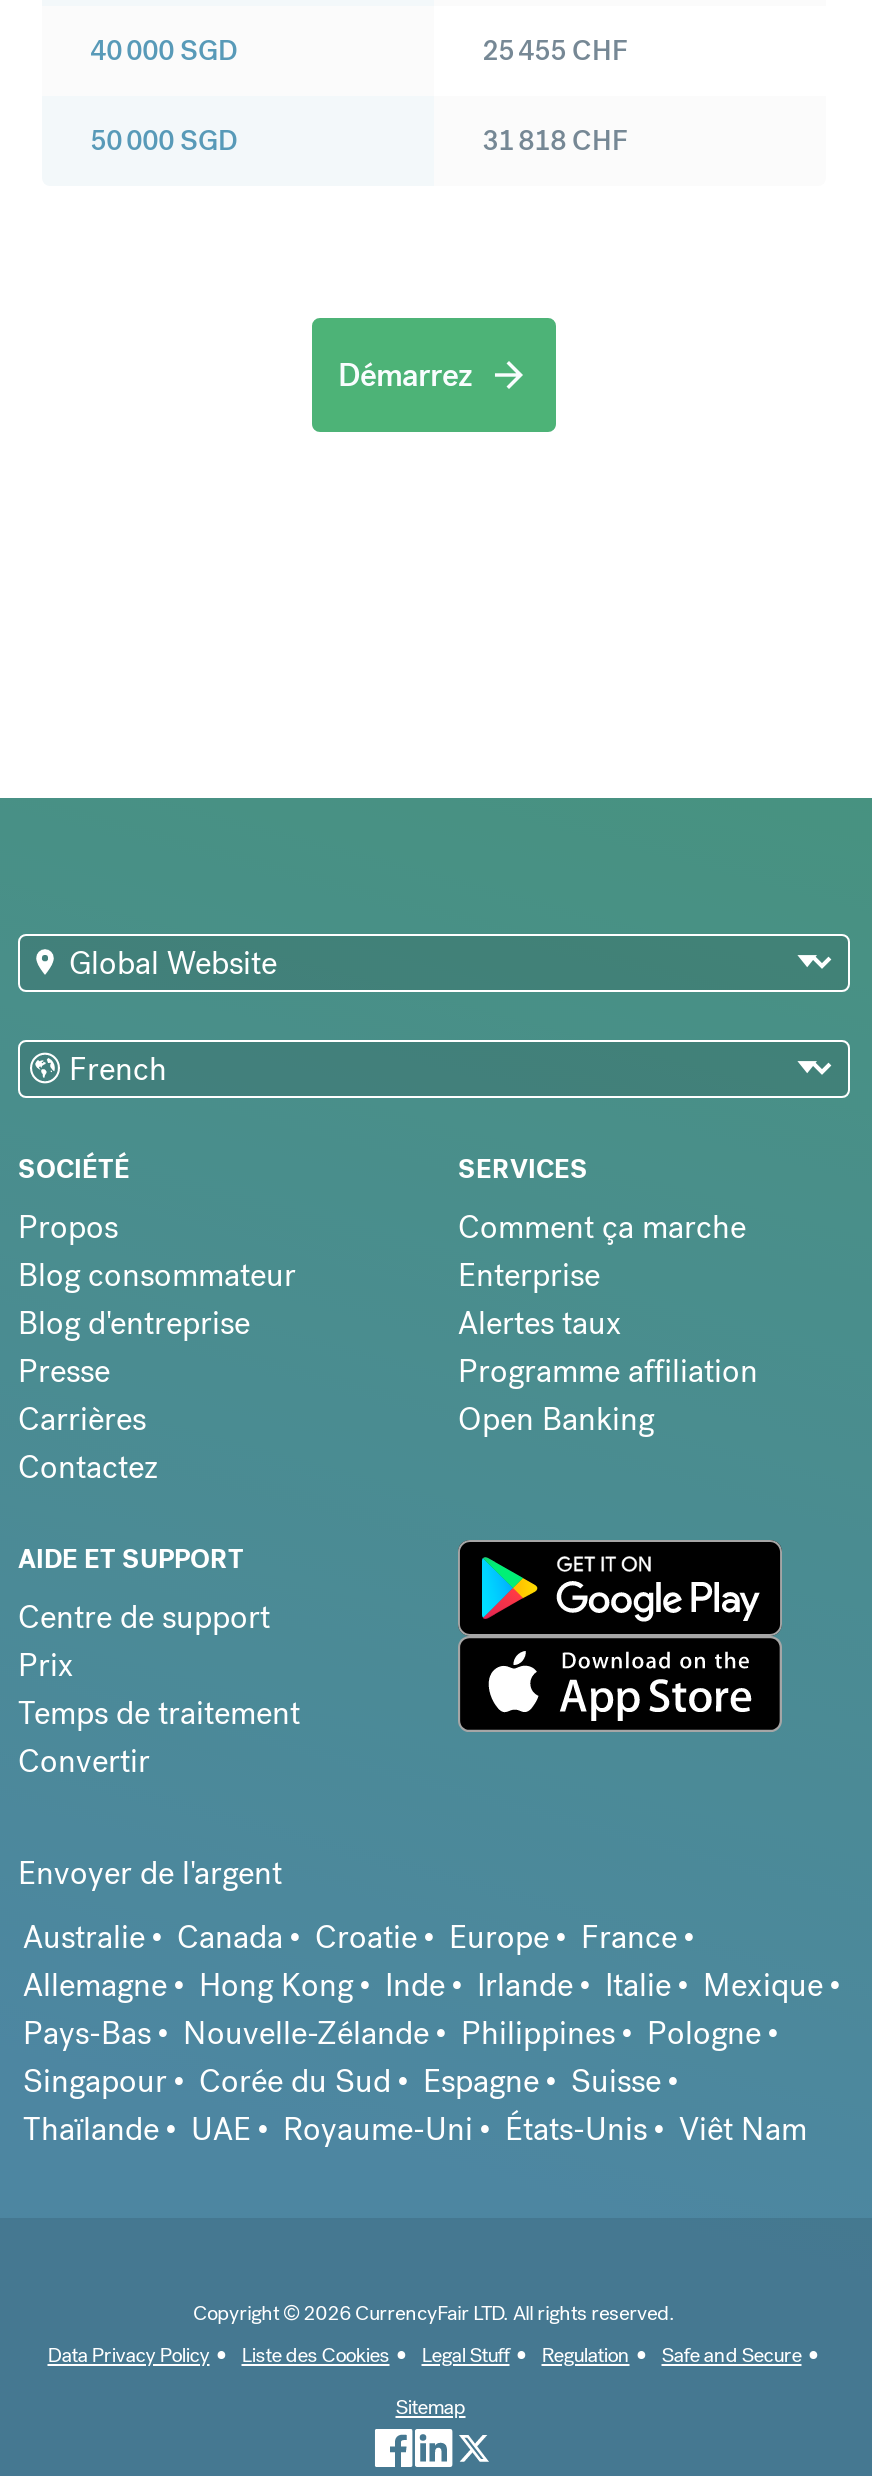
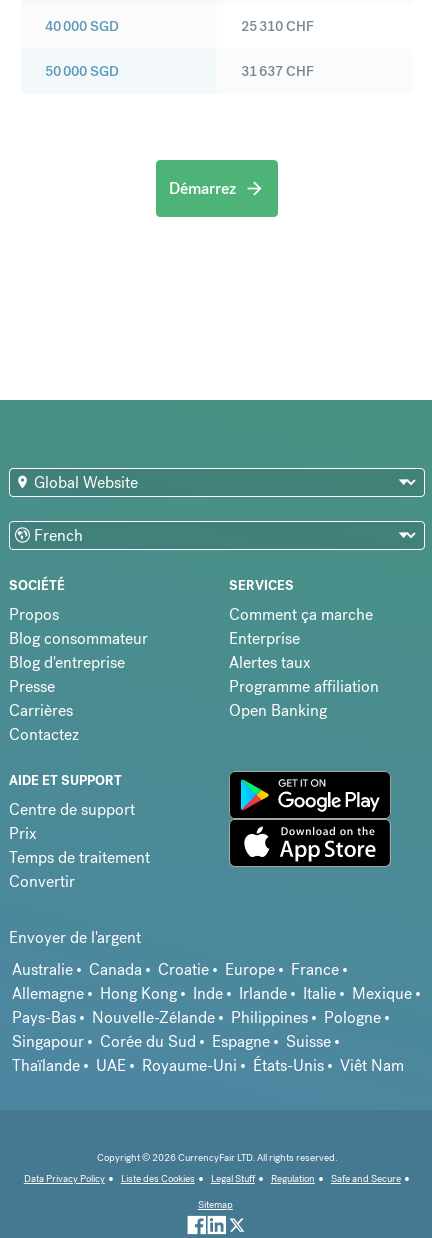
- 25 455 CHF
+ 25 310 CHF

- 31 818 CHF
+ 31 637 CHF
